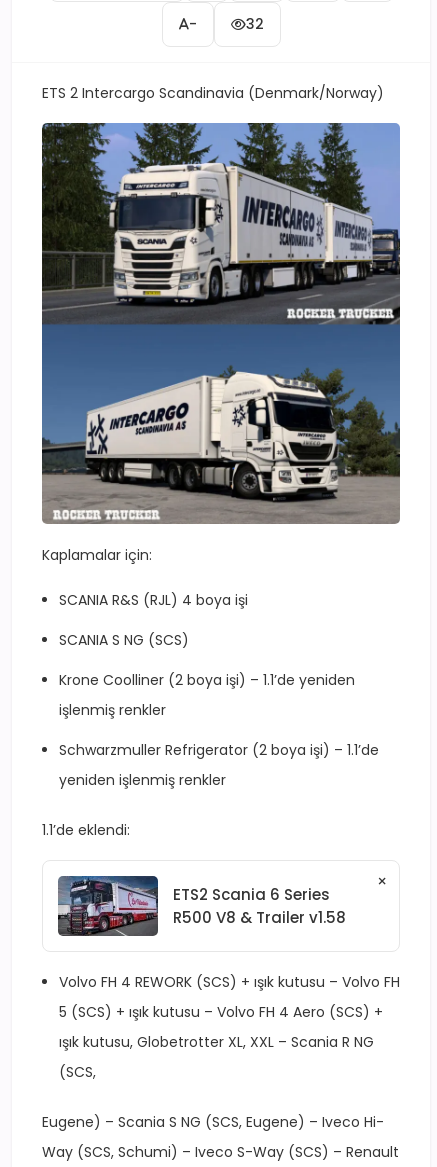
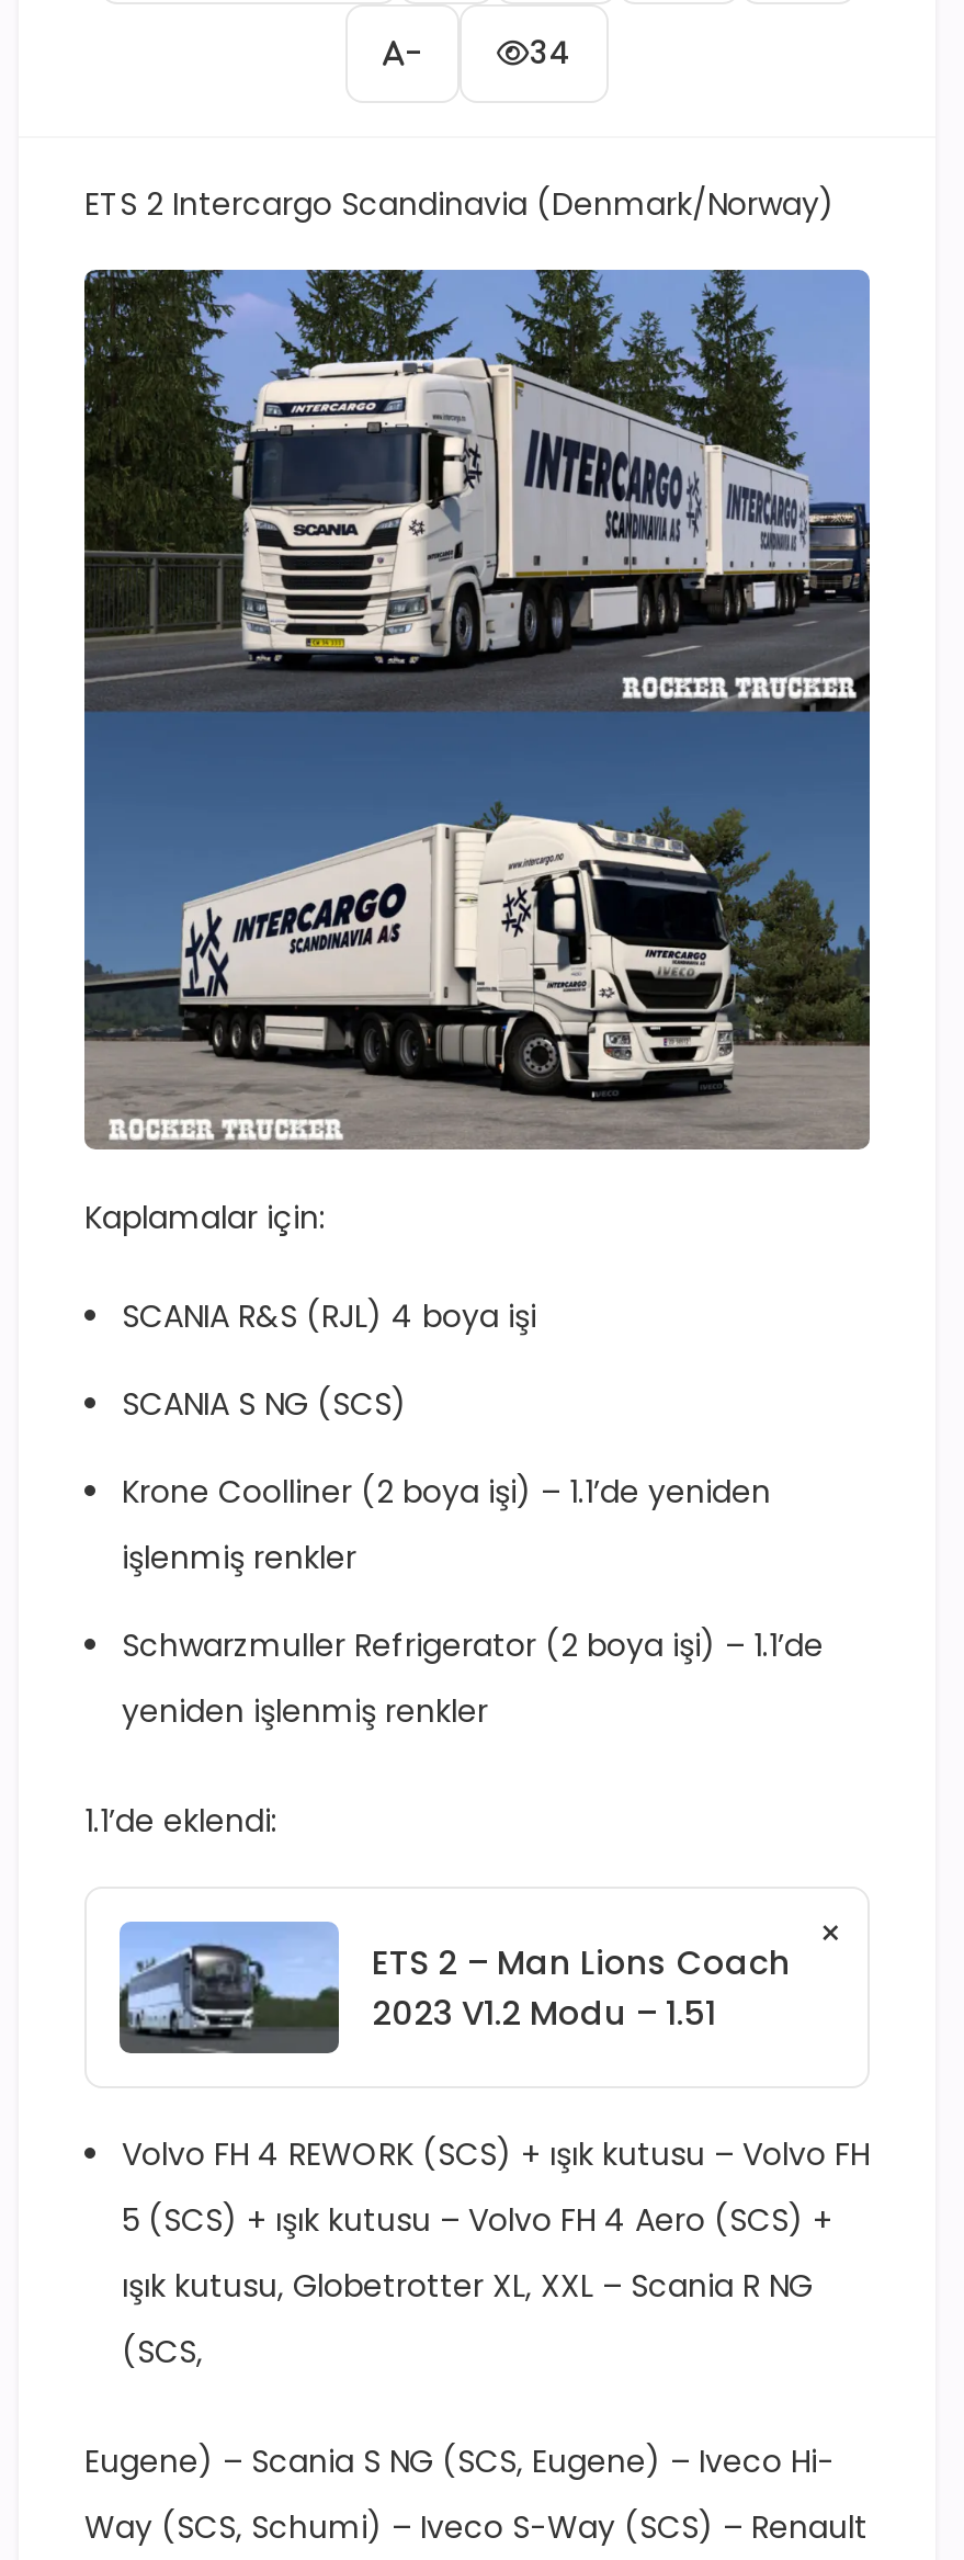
- 32
+ 34

- [image]
- ETS2 Scania 6 Series
- R500 V8 & Trailer v1.58
+ [image]
+ ETS 2 – Man Lions Coach
+ 2023 V1.2 Modu – 1.51
